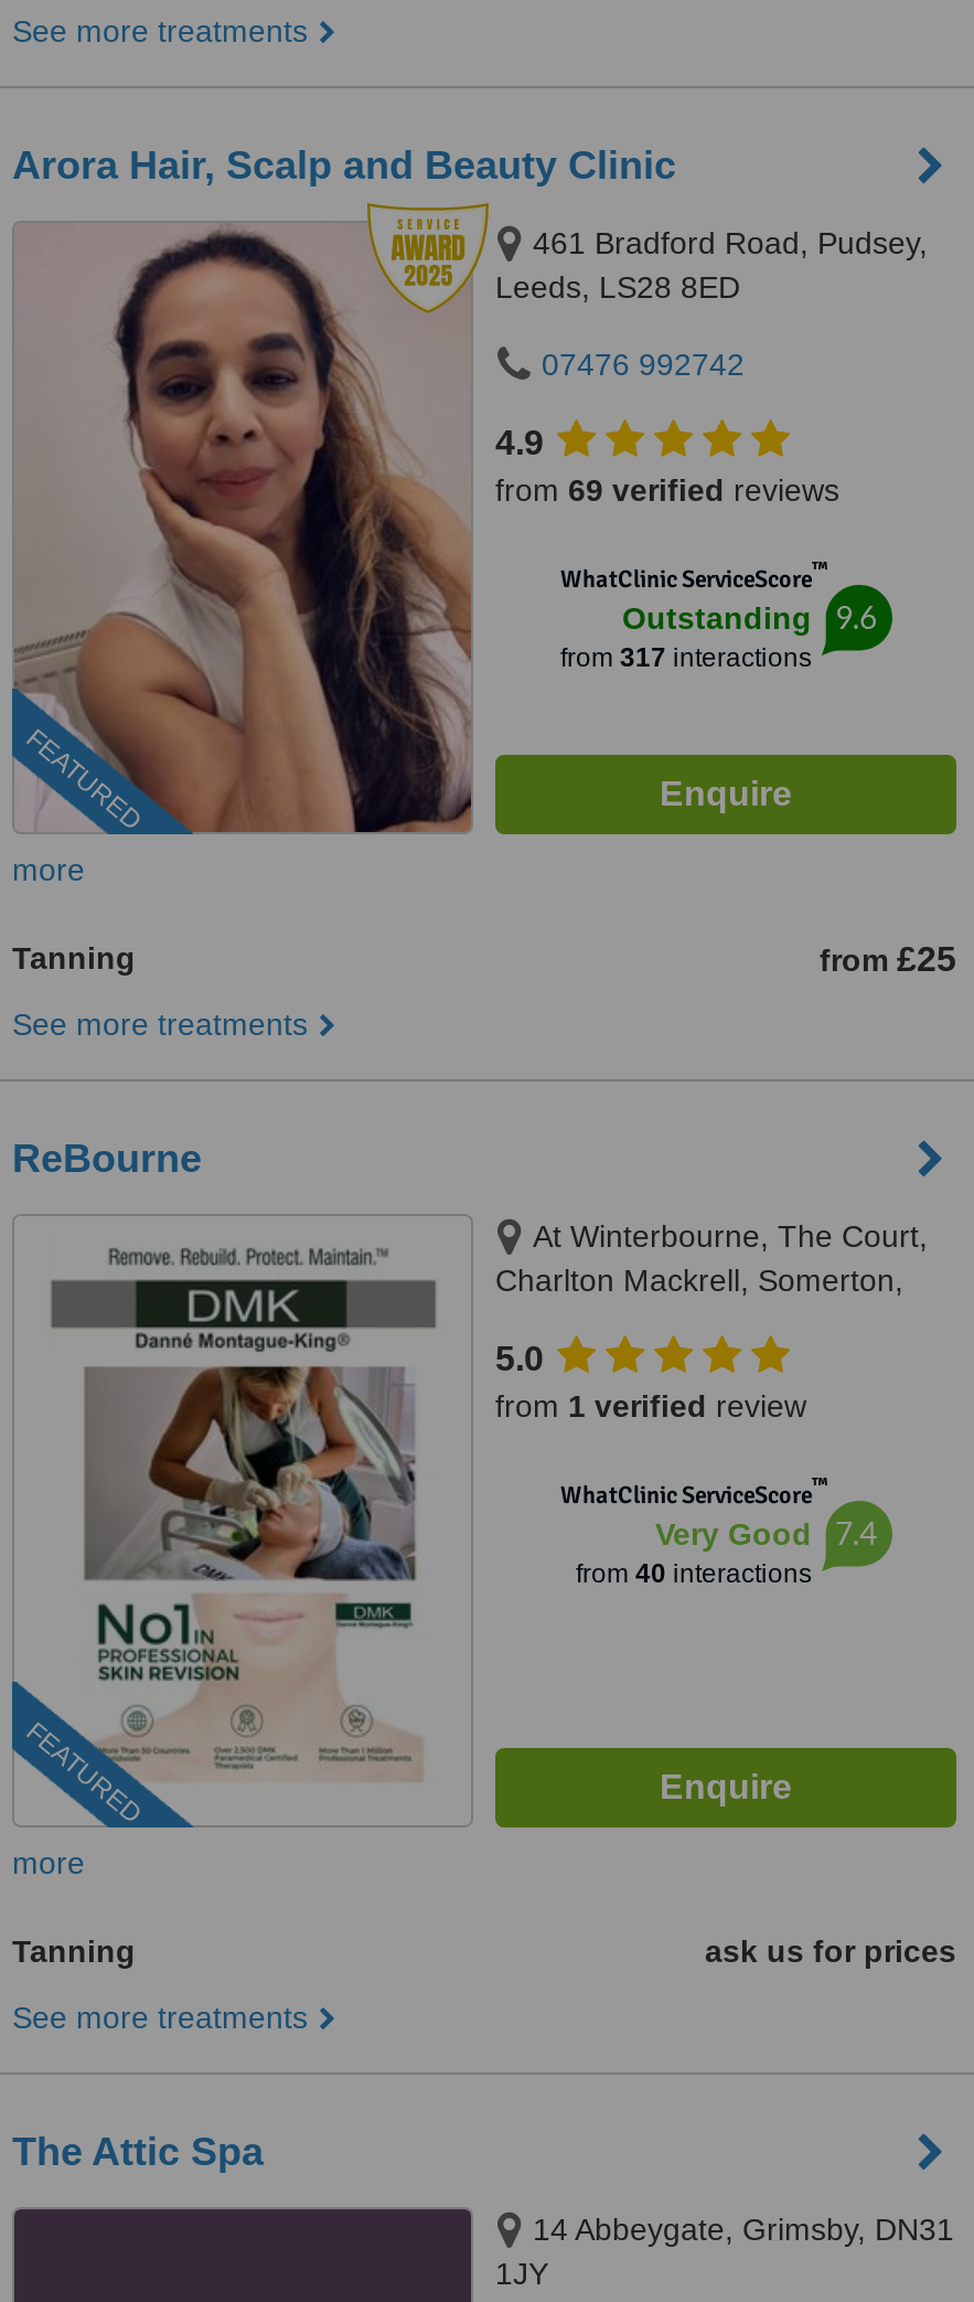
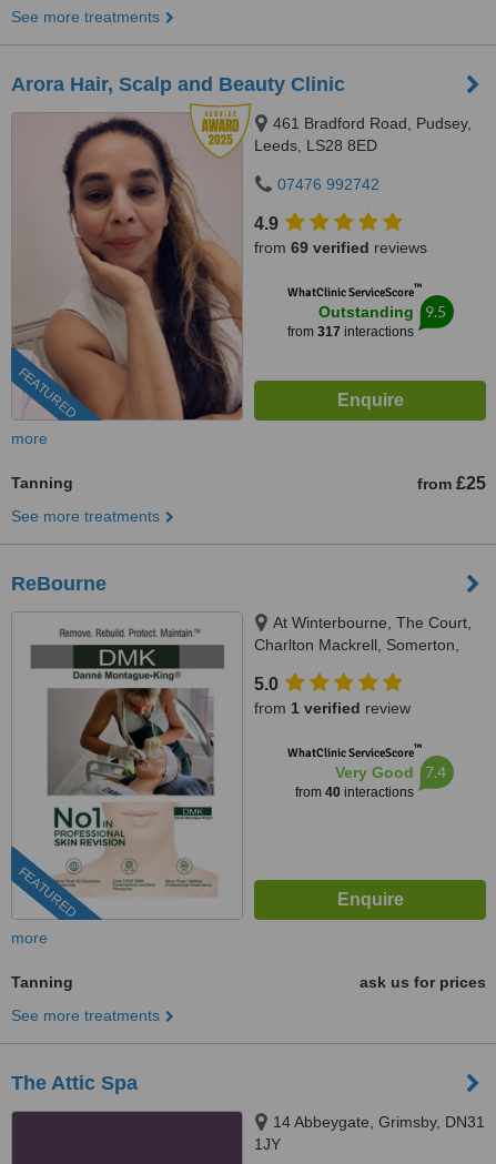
- Outstanding 9.6
+ Outstanding 9.5
